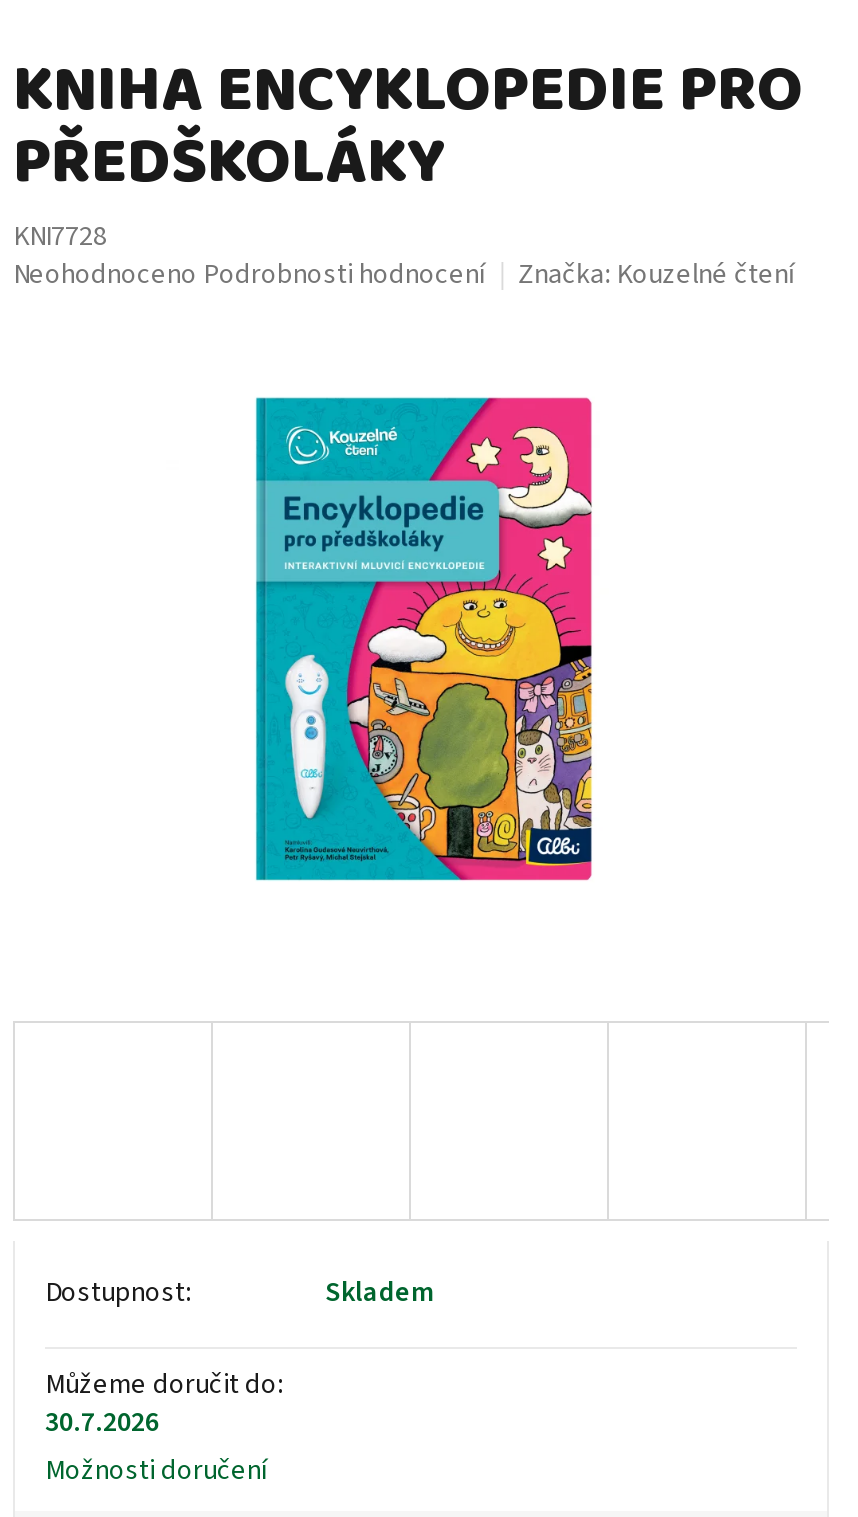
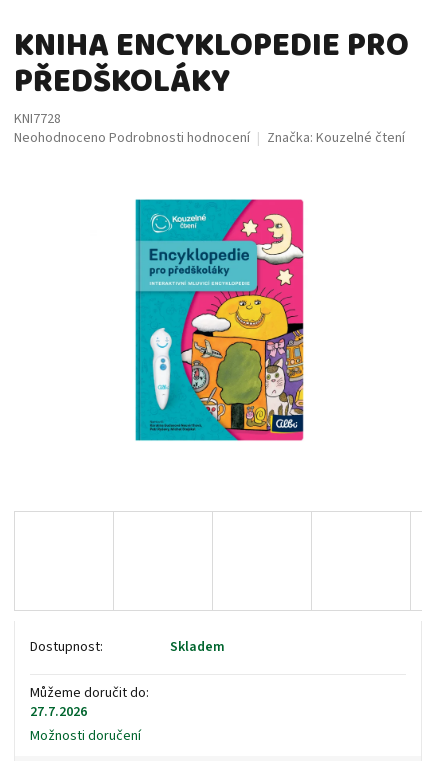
- 30.7.2026
+ 27.7.2026
